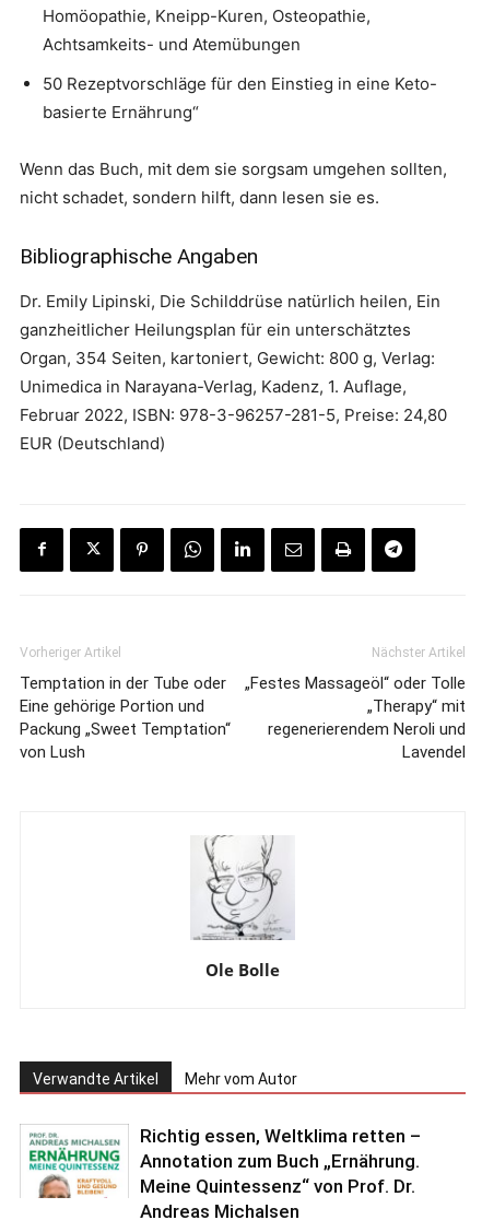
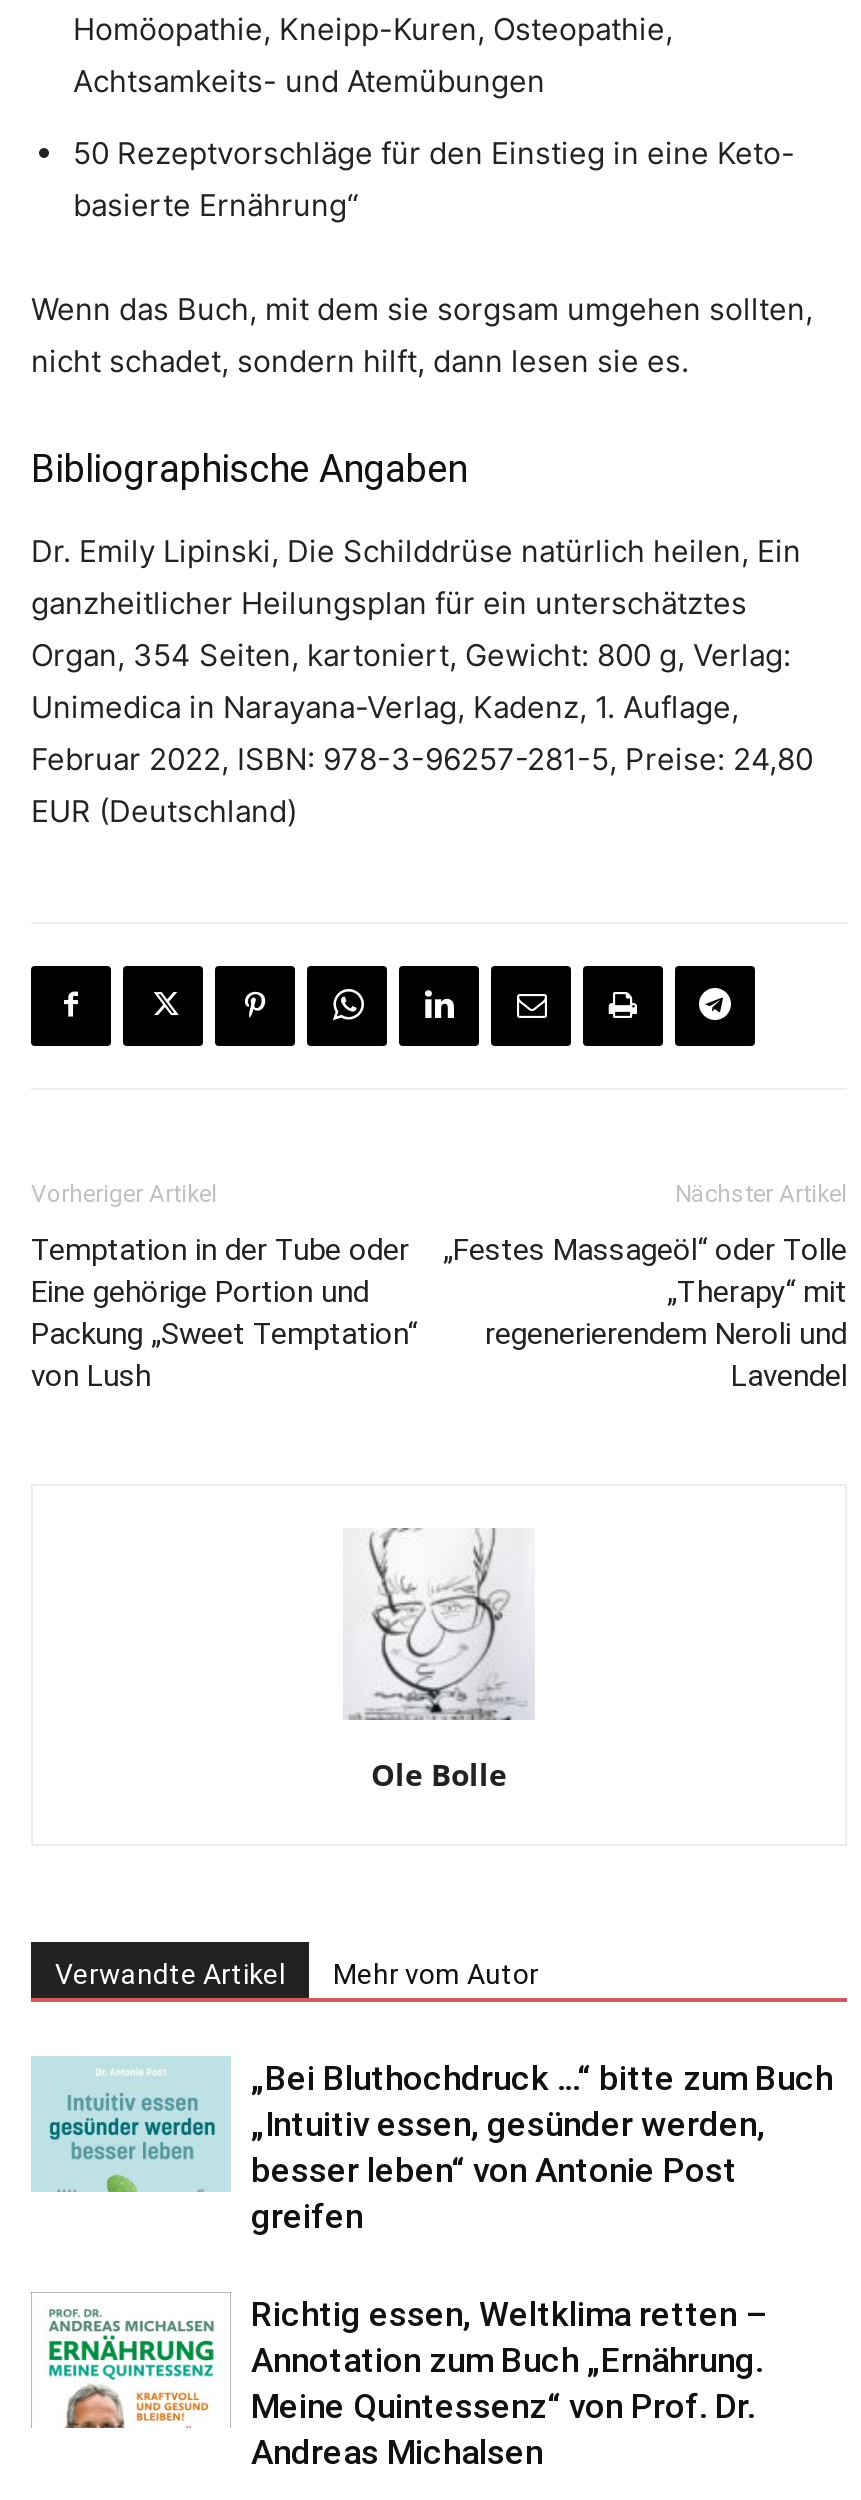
+ [image]
+ „Bei Bluthochdruck …“ bitte zum Buch
+ „Intuitiv essen, gesünder werden,
+ besser leben“ von Antonie Post
+ greifen
